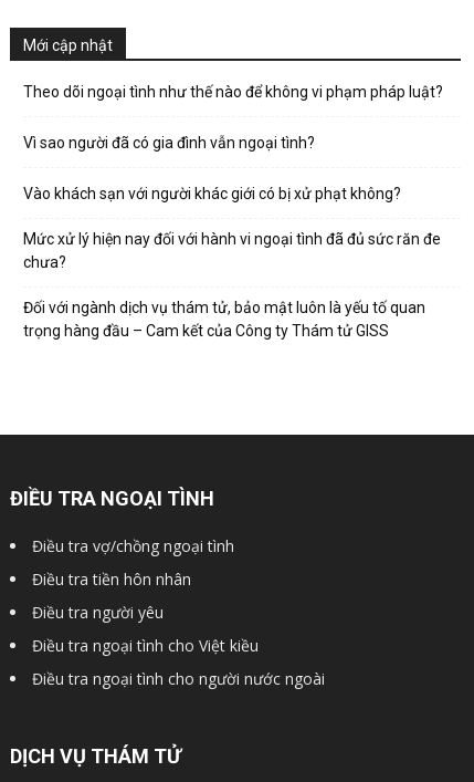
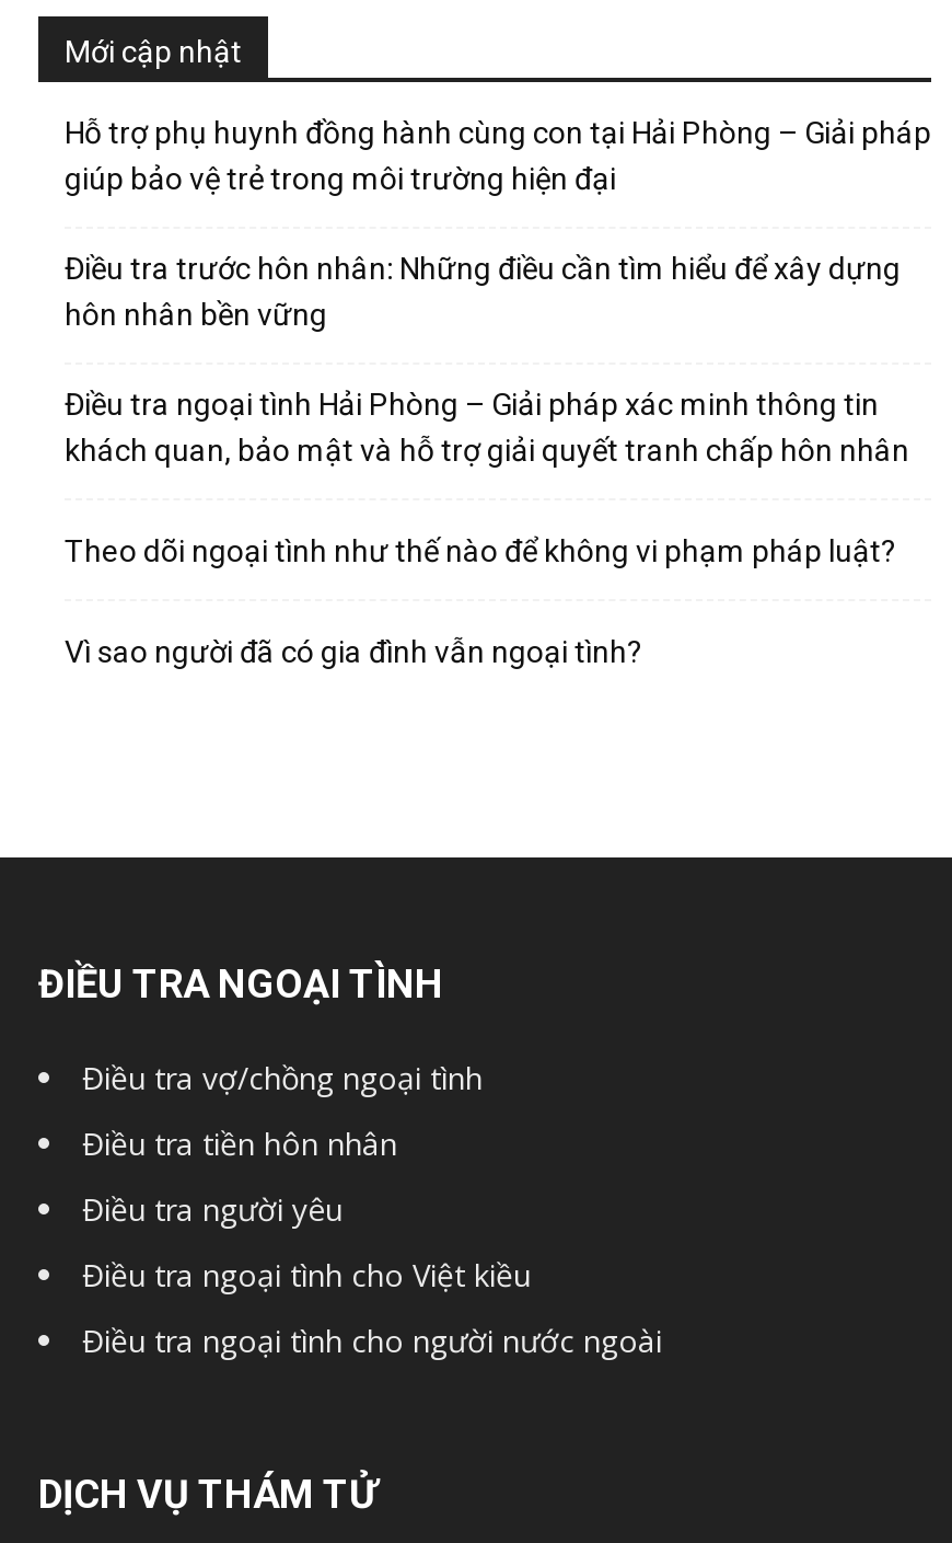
+ Hỗ trợ phụ huynh đồng hành cùng con tại Hải Phòng – Giải pháp
+ giúp bảo vệ trẻ trong môi trường hiện đại
+ Điều tra trước hôn nhân: Những điều cần tìm hiểu để xây dựng
+ hôn nhân bền vững
+ Điều tra ngoại tình Hải Phòng – Giải pháp xác minh thông tin
+ khách quan, bảo mật và hỗ trợ giải quyết tranh chấp hôn nhân

moved down: Theo dõi ngoại tình như thế nào để không vi phạm pháp luật? | Vì sao người đã có gia đình vẫn ngoại tình?

- Vào khách sạn với người khác giới có bị xử phạt không?
- Mức xử lý hiện nay đối với hành vi ngoại tình đã đủ sức răn đe
- chưa?
- Đối với ngành dịch vụ thám tử, bảo mật luôn là yếu tố quan
- trọng hàng đầu – Cam kết của Công ty Thám tử GISS
